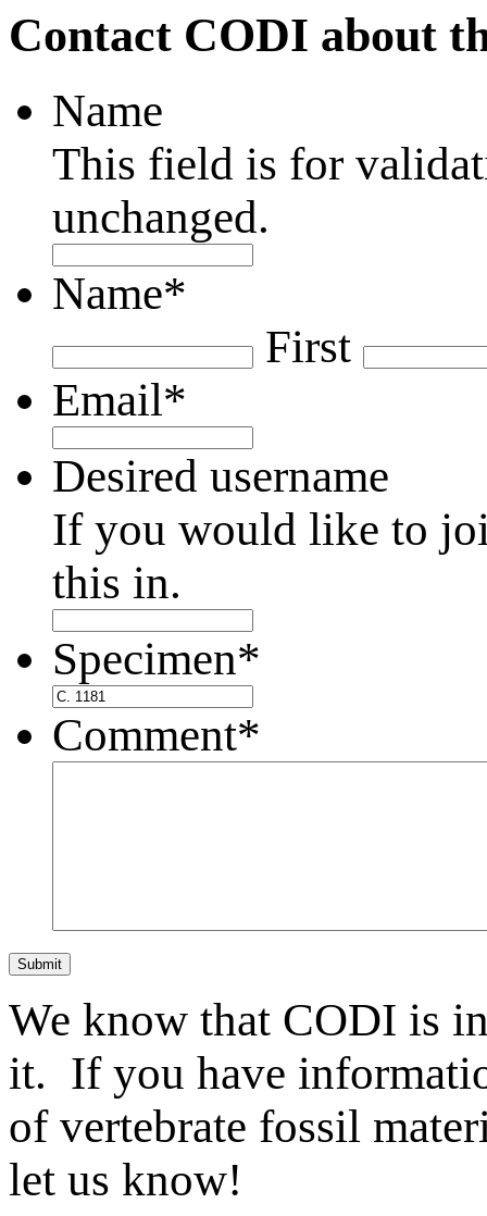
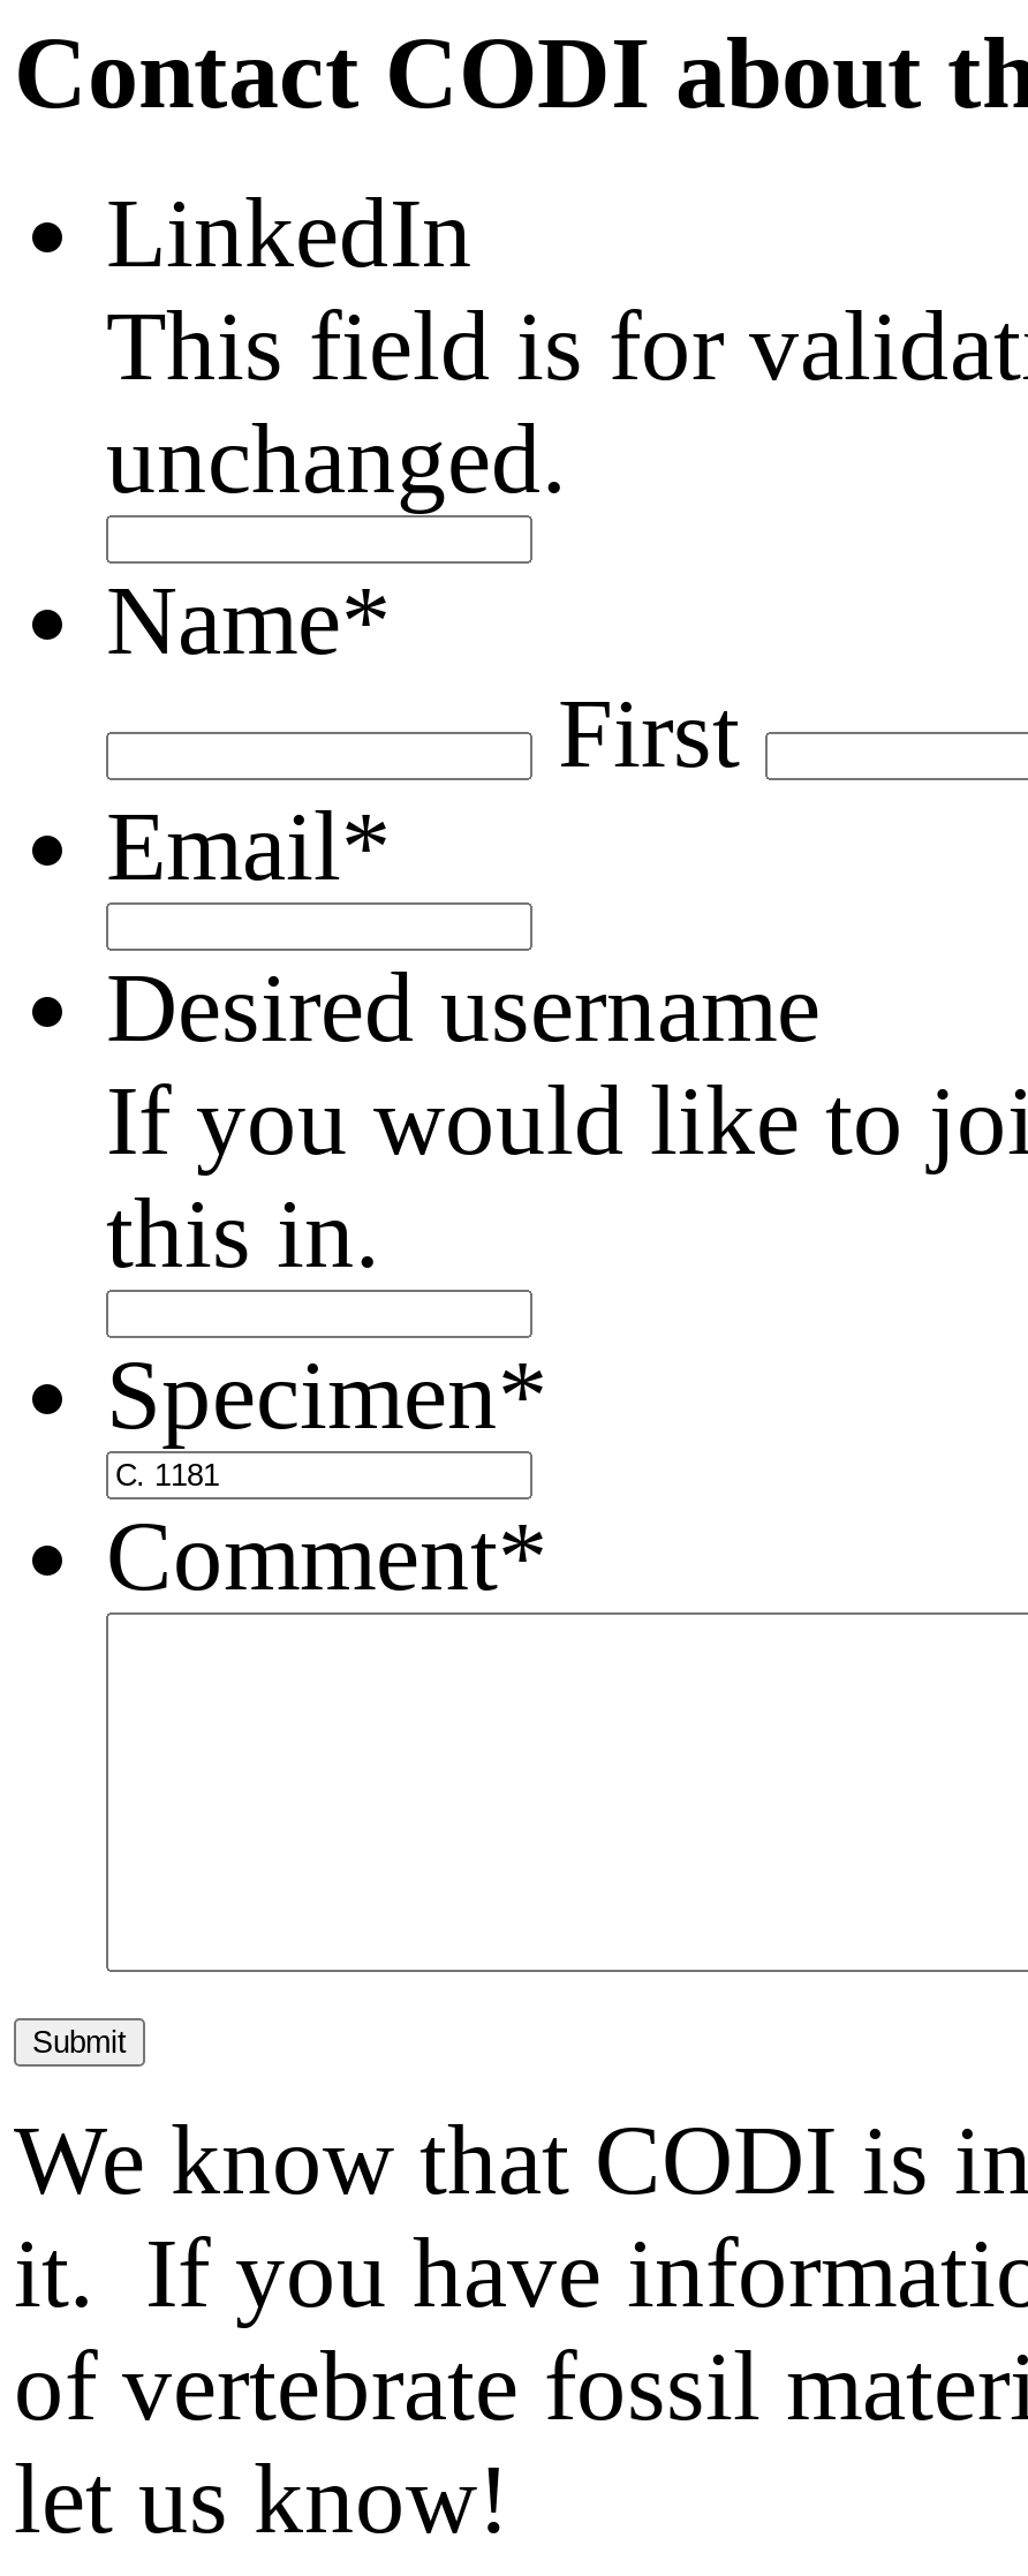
- Name
+ LinkedIn
